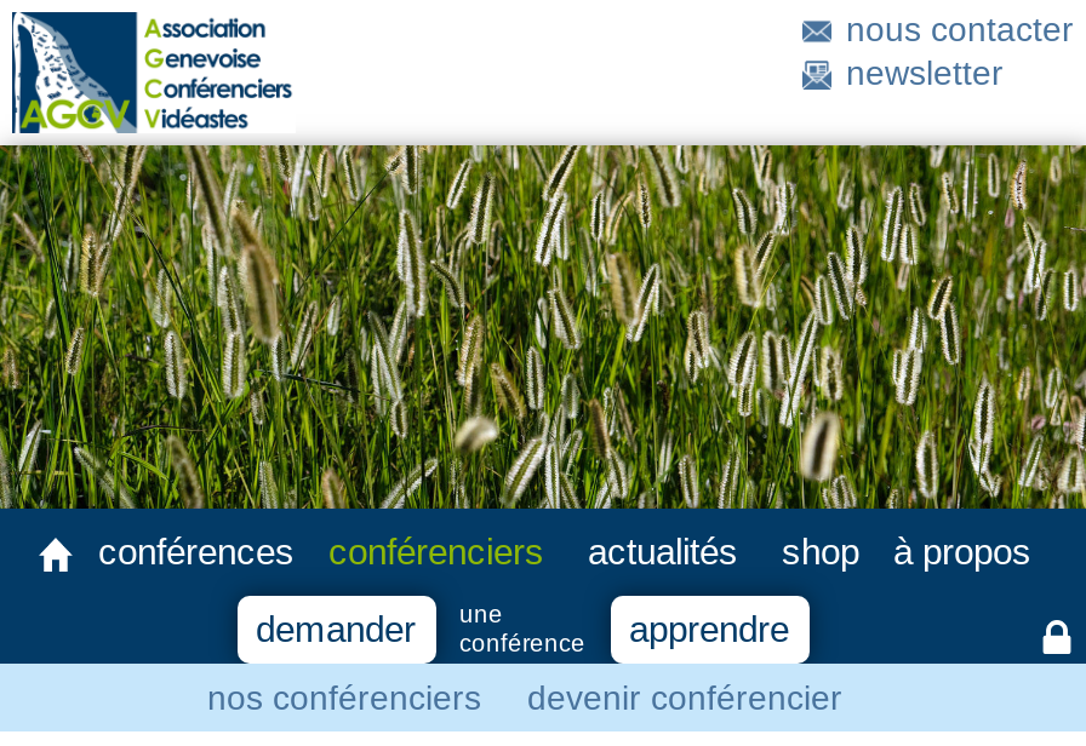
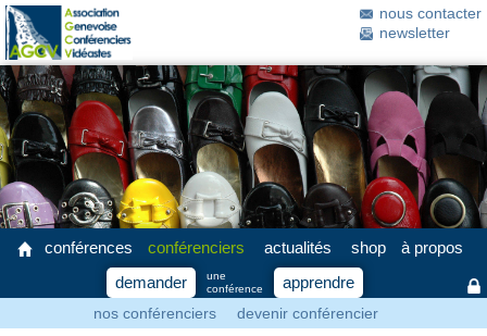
- [image]
+ [image]
